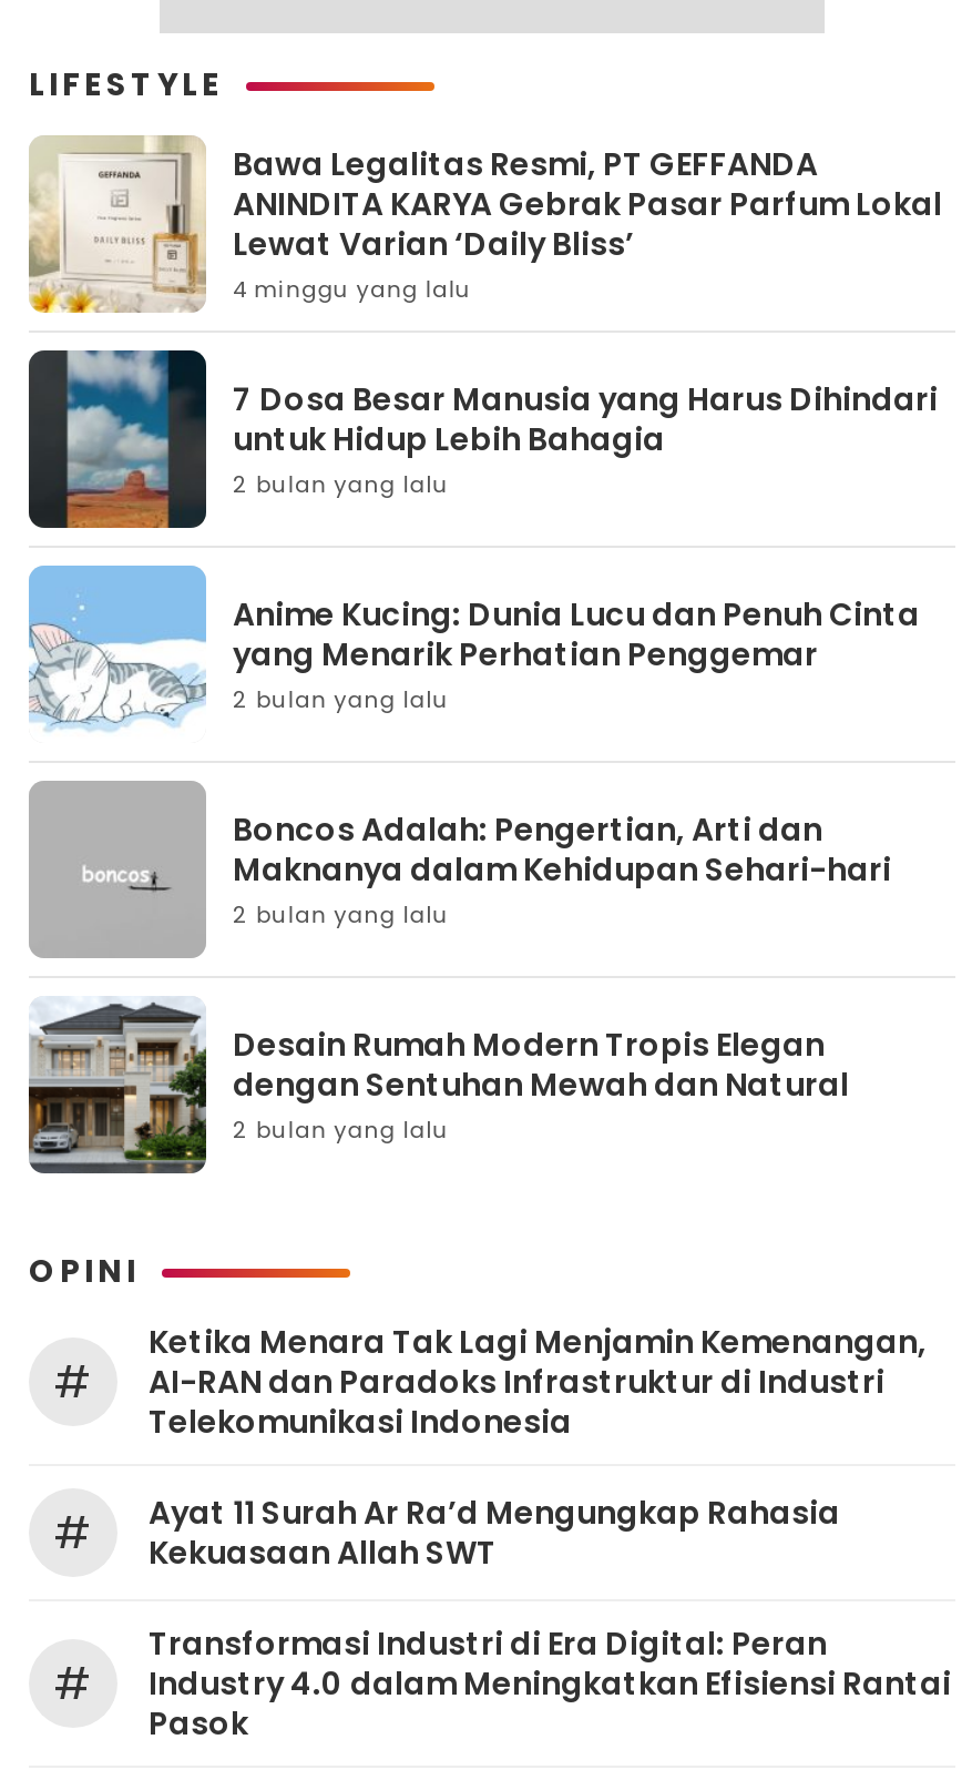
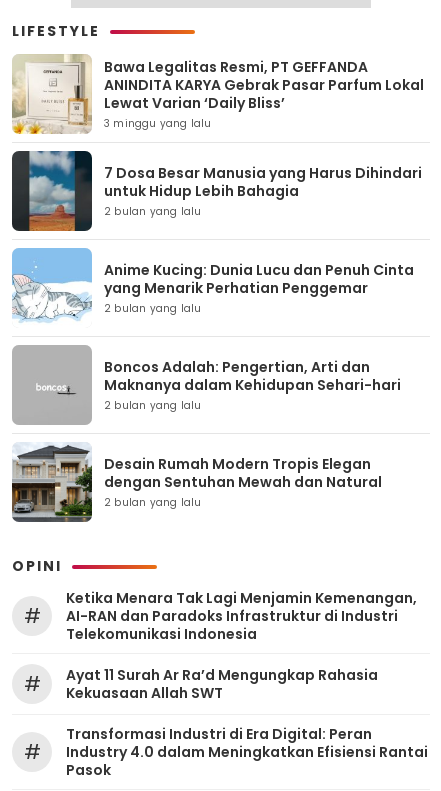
- 4 minggu yang lalu
+ 3 minggu yang lalu
